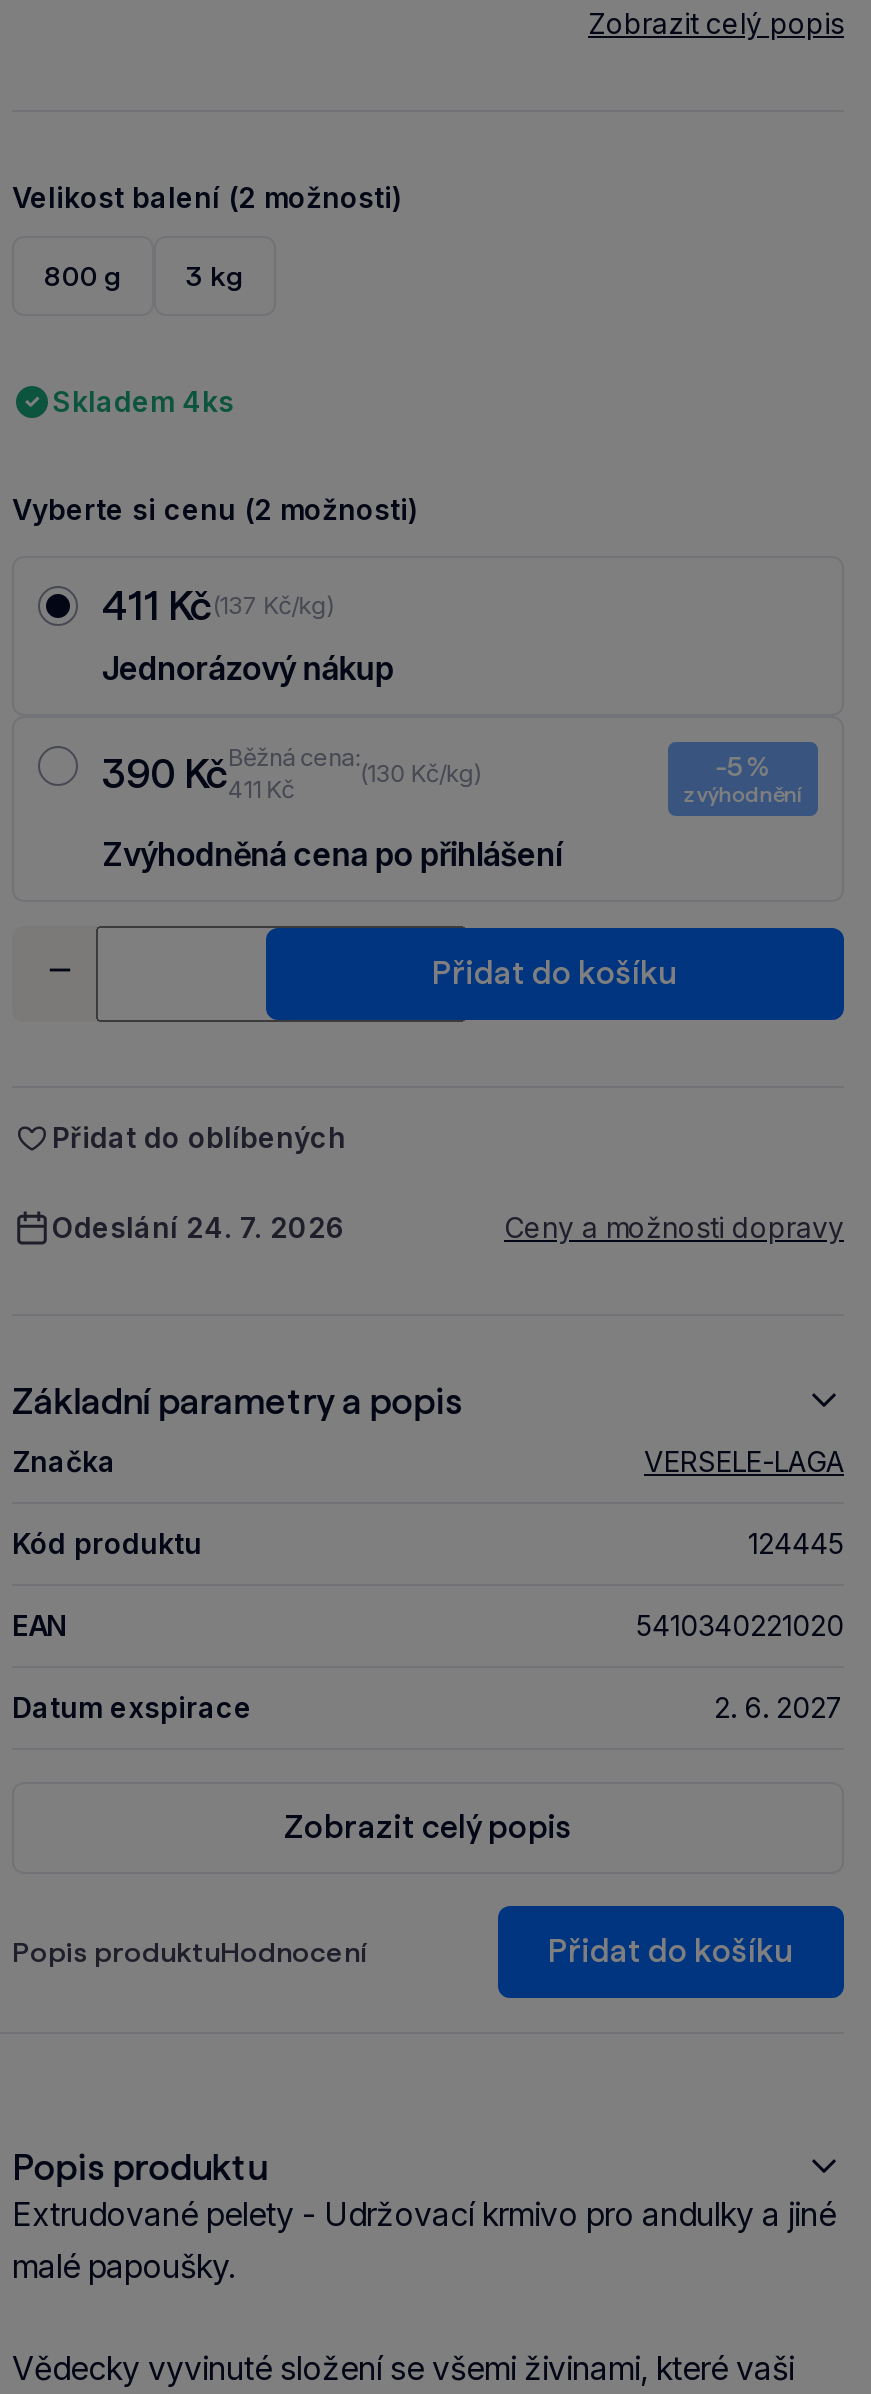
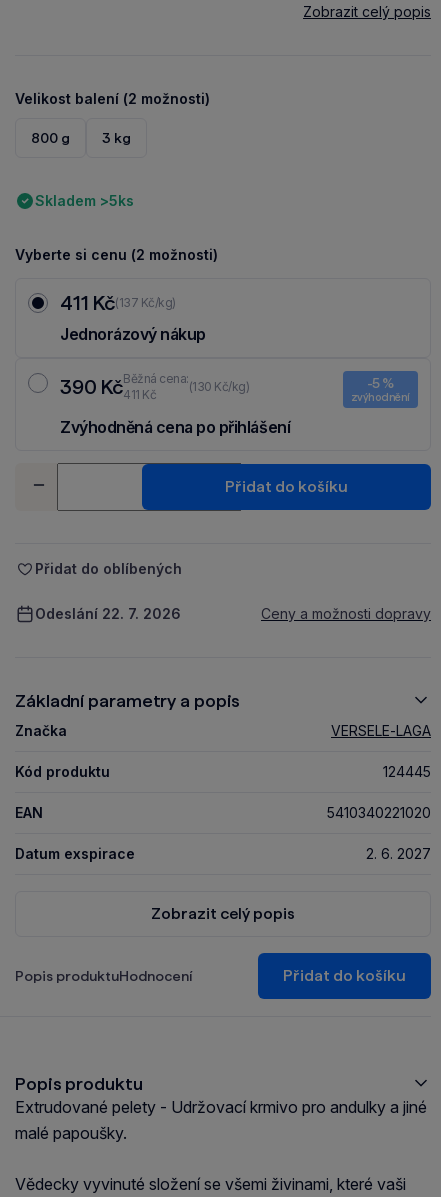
- Skladem 4ks
+ Skladem >5ks

- Odeslání 24. 7. 2026
+ Odeslání 22. 7. 2026
